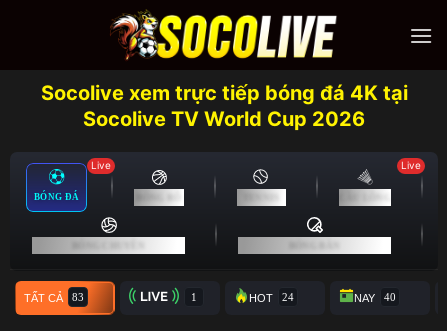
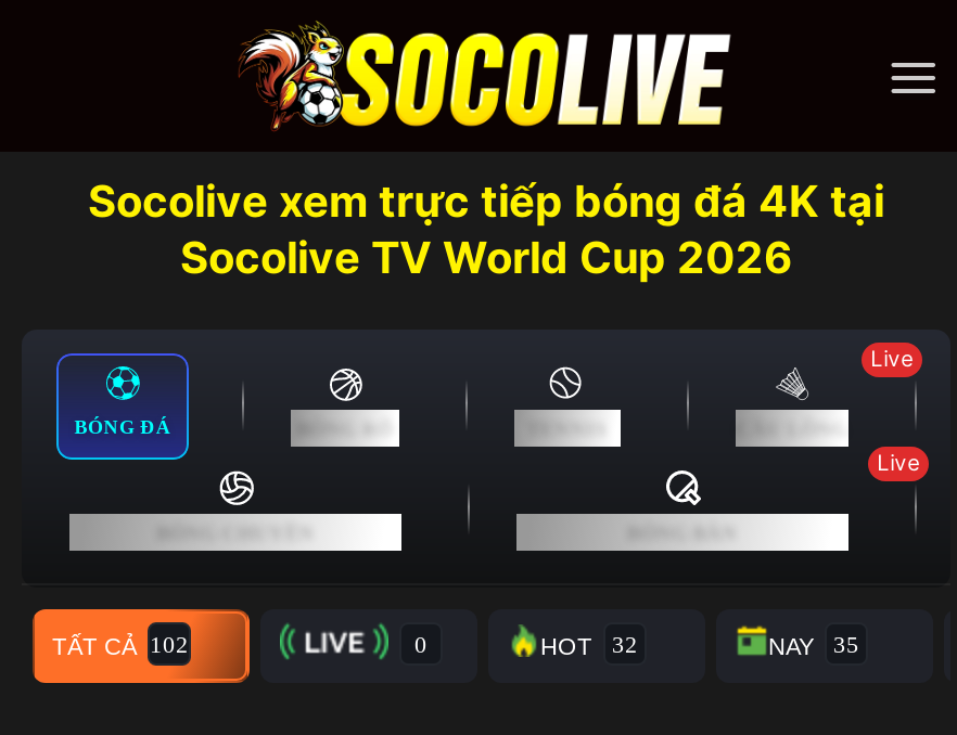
- Live

+ Live
